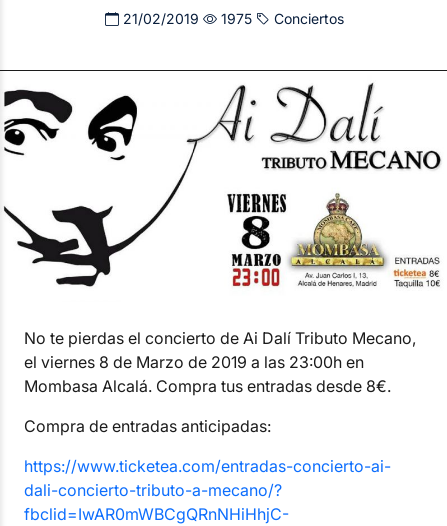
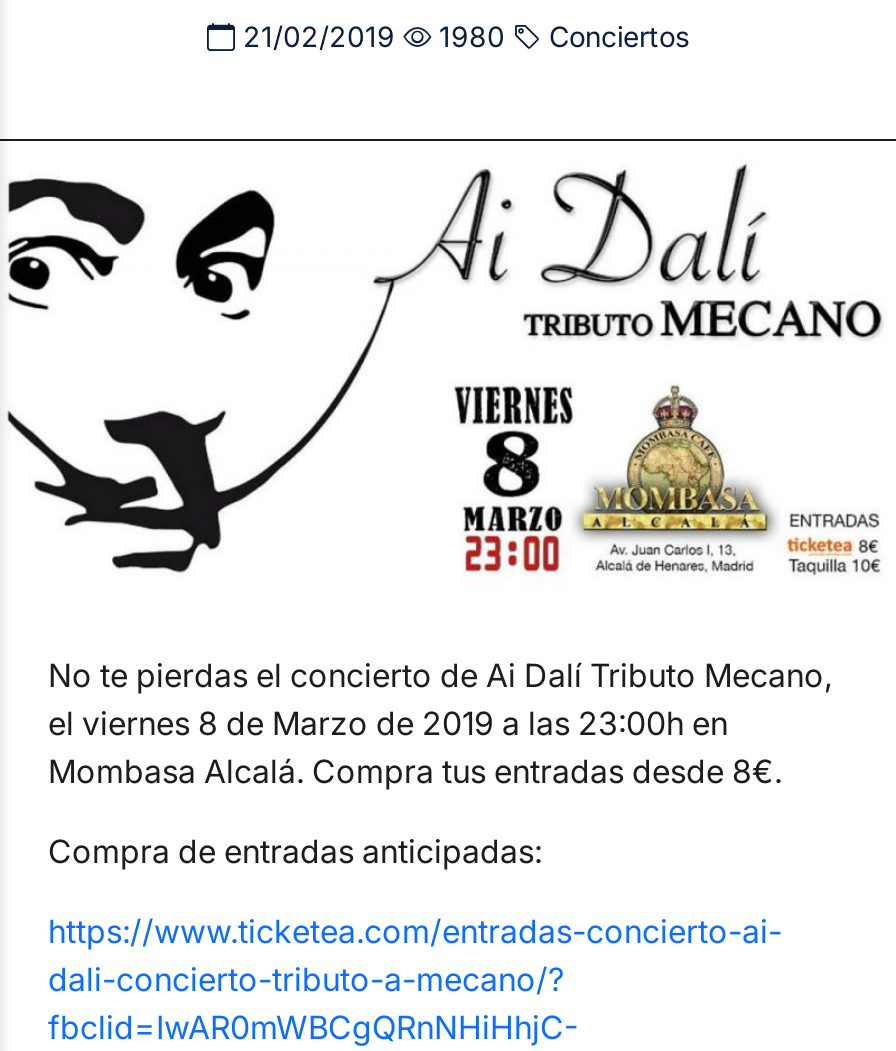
- 21/02/2019 1975 Conciertos
+ 21/02/2019 1980 Conciertos
